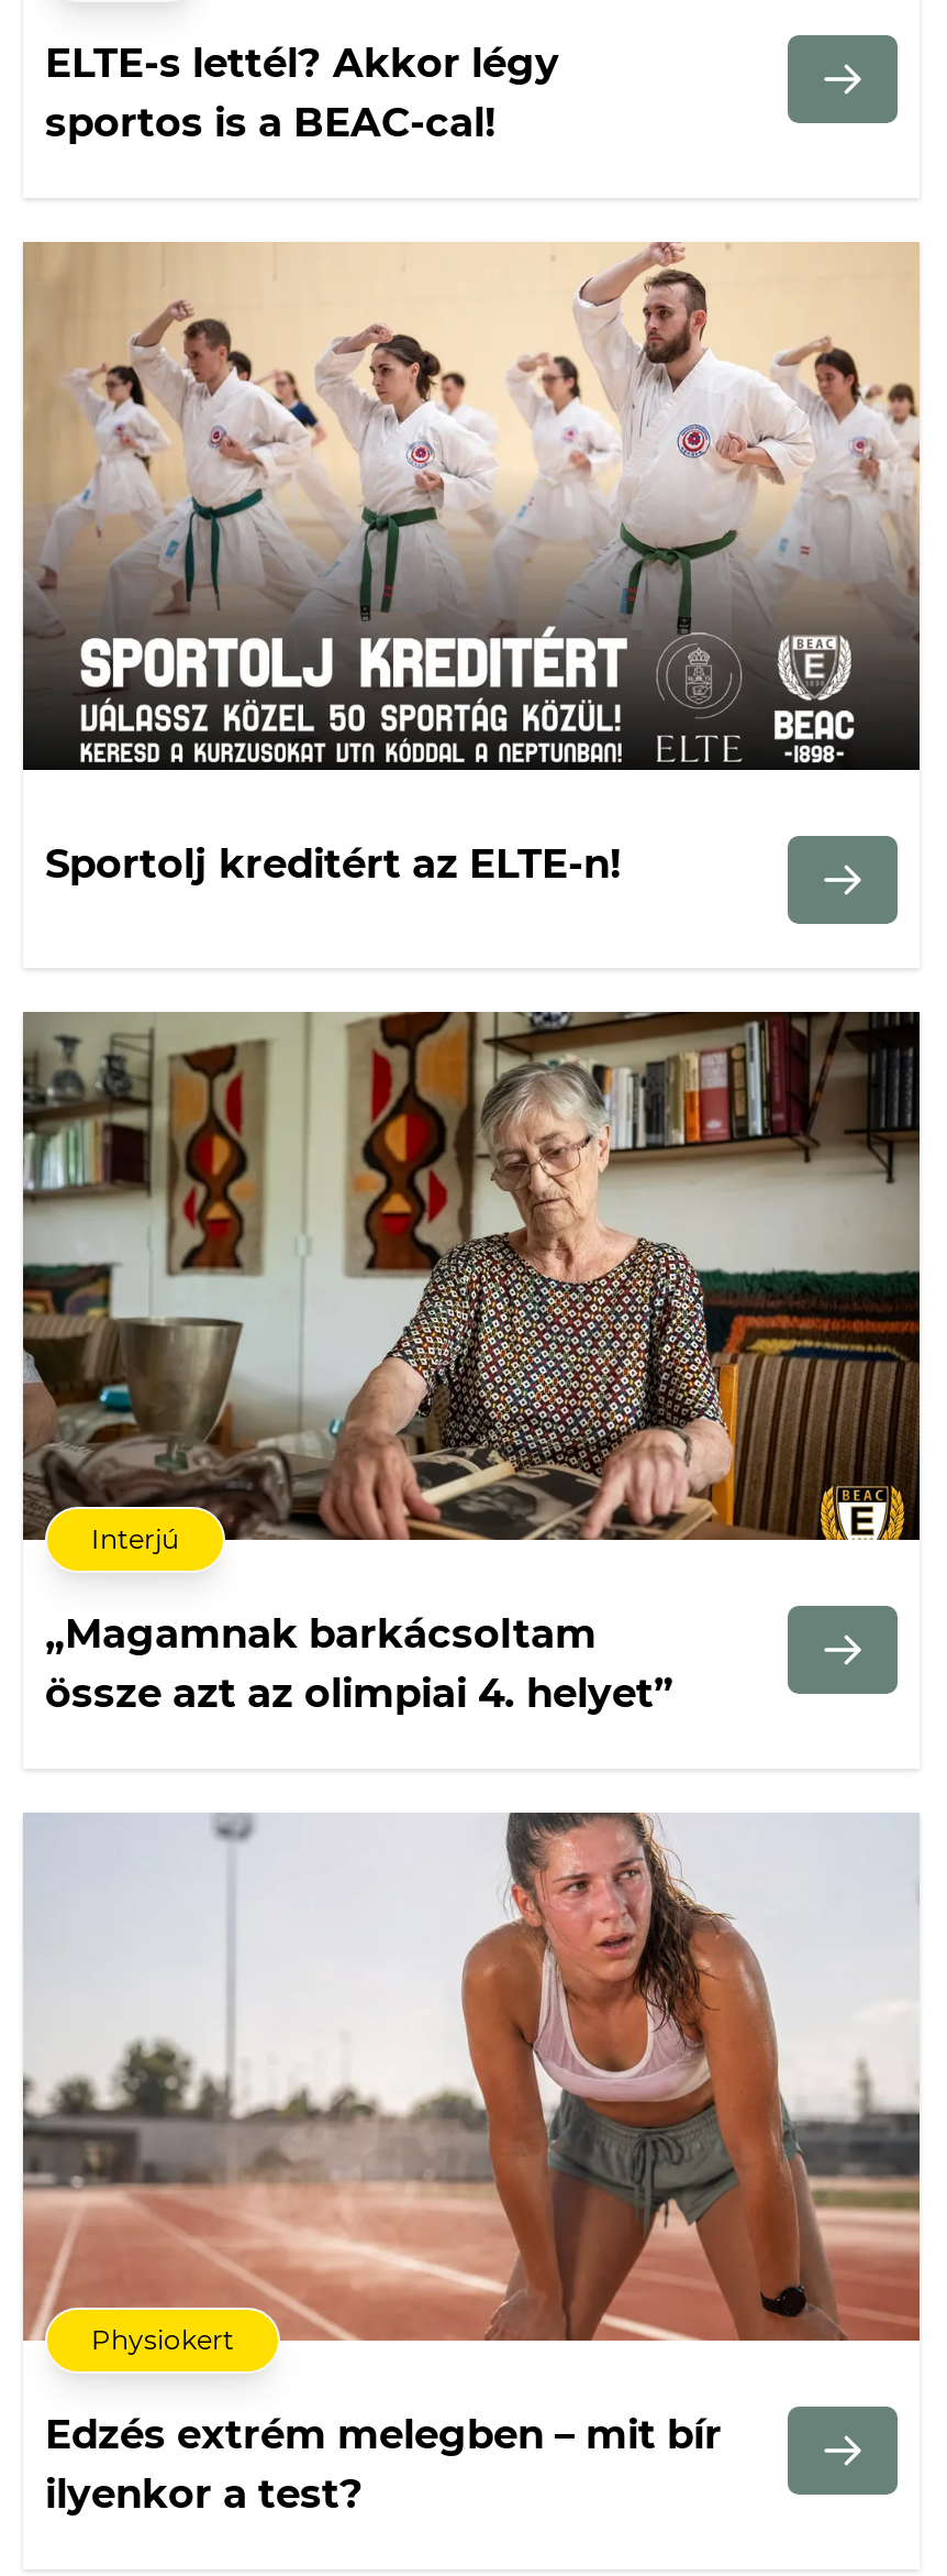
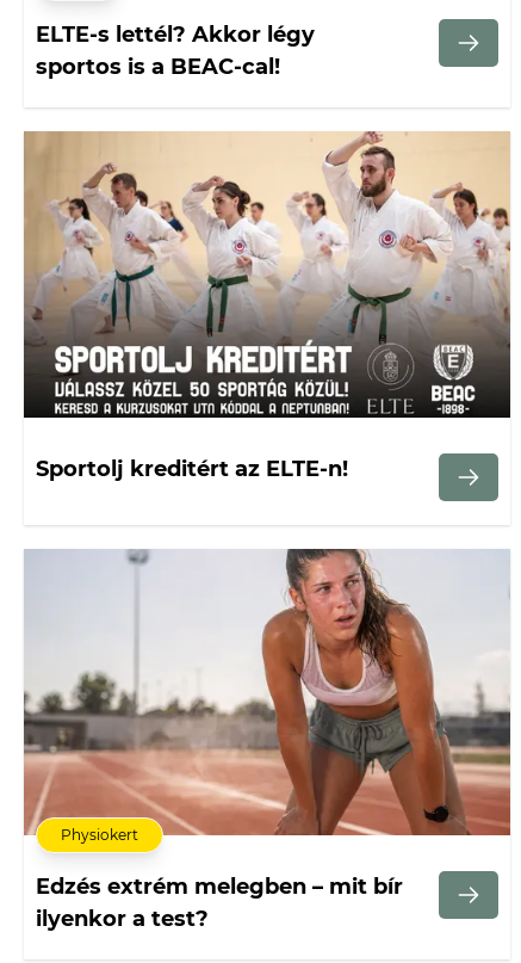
- [image]
- Interjú
- „Magamnak barkácsoltam
- össze azt az olimpiai 4. helyet”
